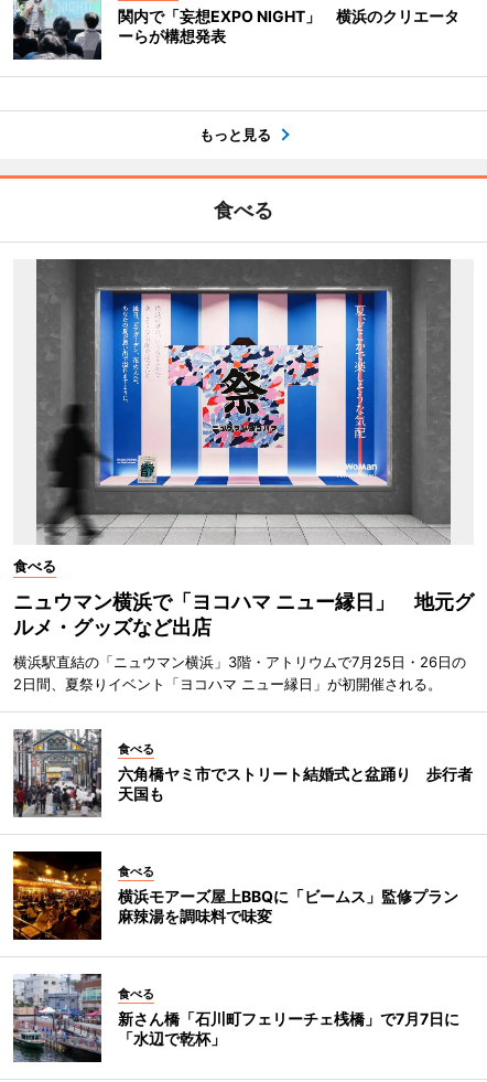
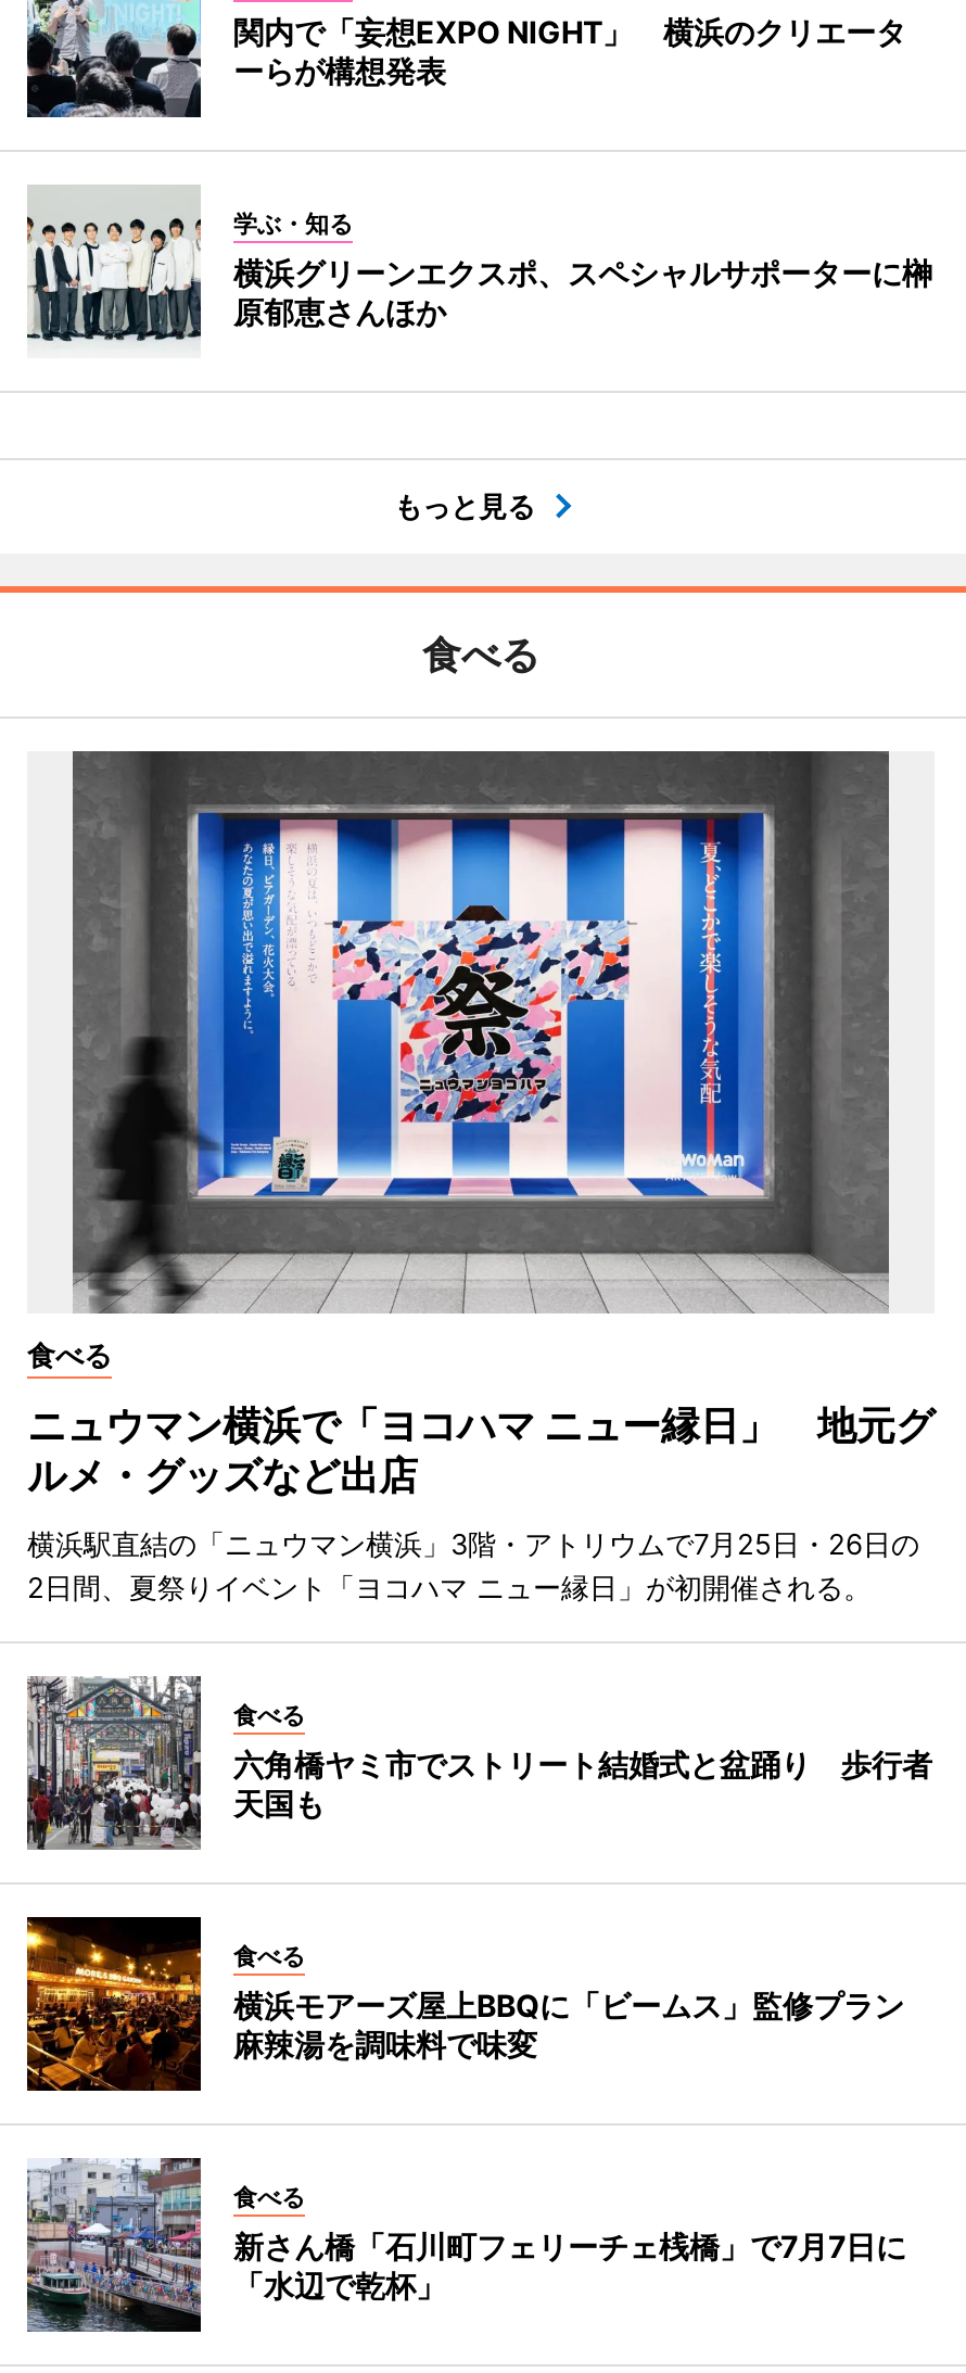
+ [image]
+ 学ぶ・知る
+ 横浜グリーンエクスポ、スペシャルサポーターに榊
+ 原郁恵さんほか
